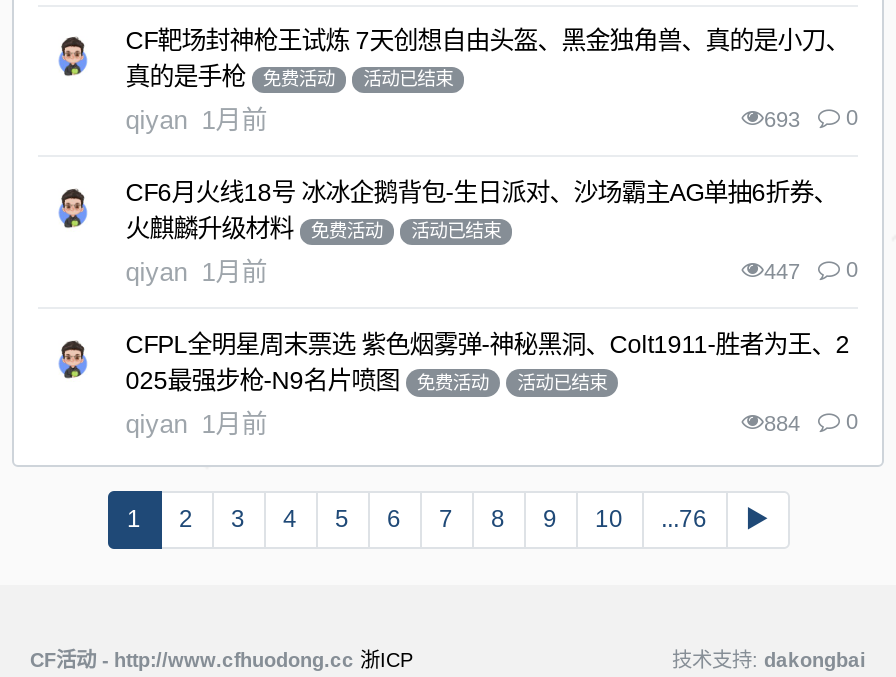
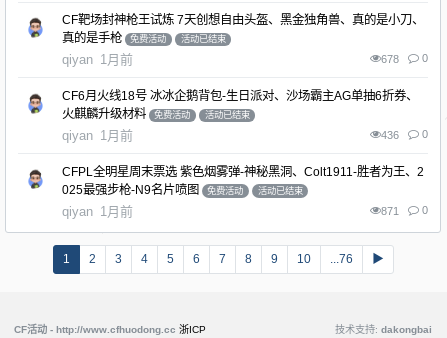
- 693 0
+ 678 0

- 447 0
+ 436 0

- 884 0
+ 871 0
